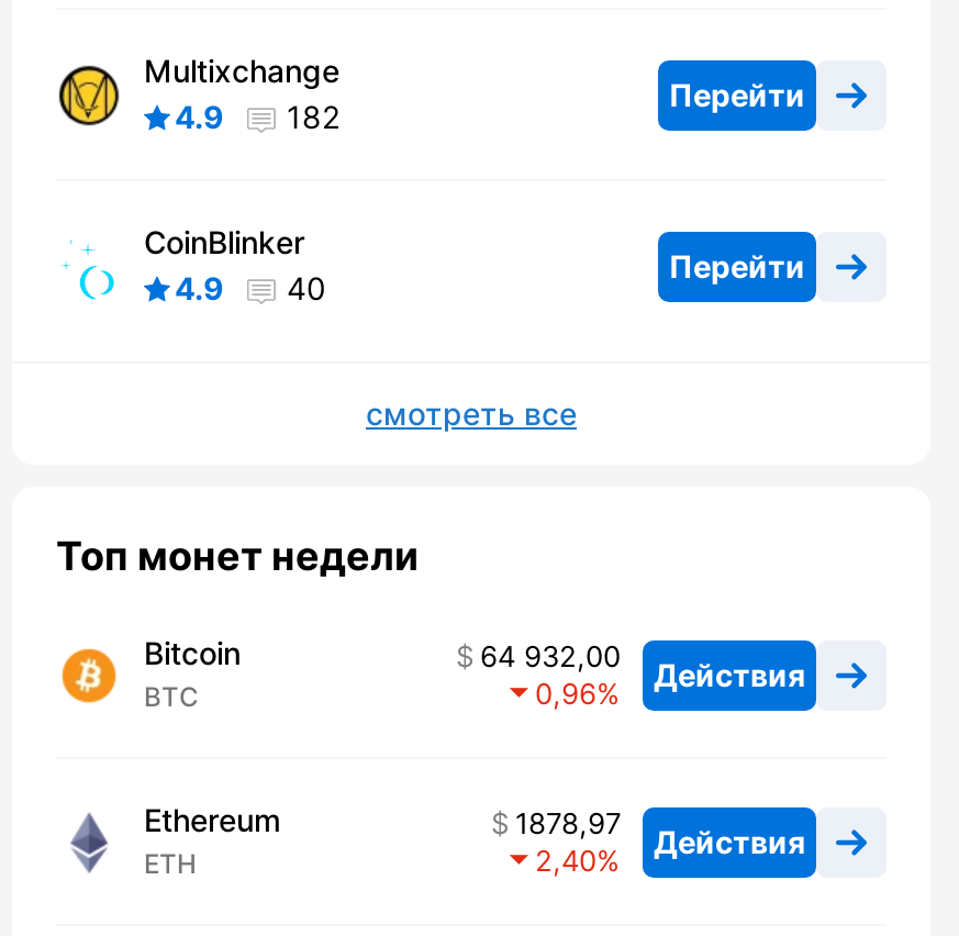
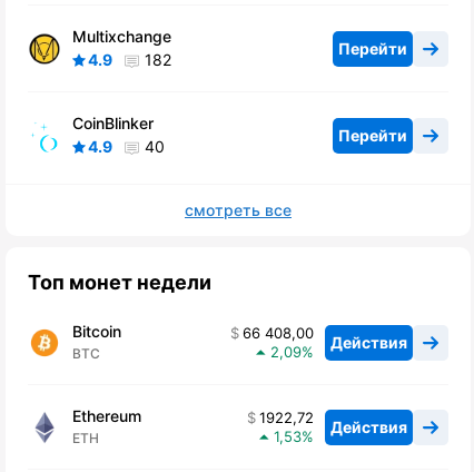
- 64 932,00 Действия
+ 66 408,00 Действия

- 0,96
+ 2,09

- 1878,97 Действия
+ 1922,72 Действия

- 2,40
+ 1,53
